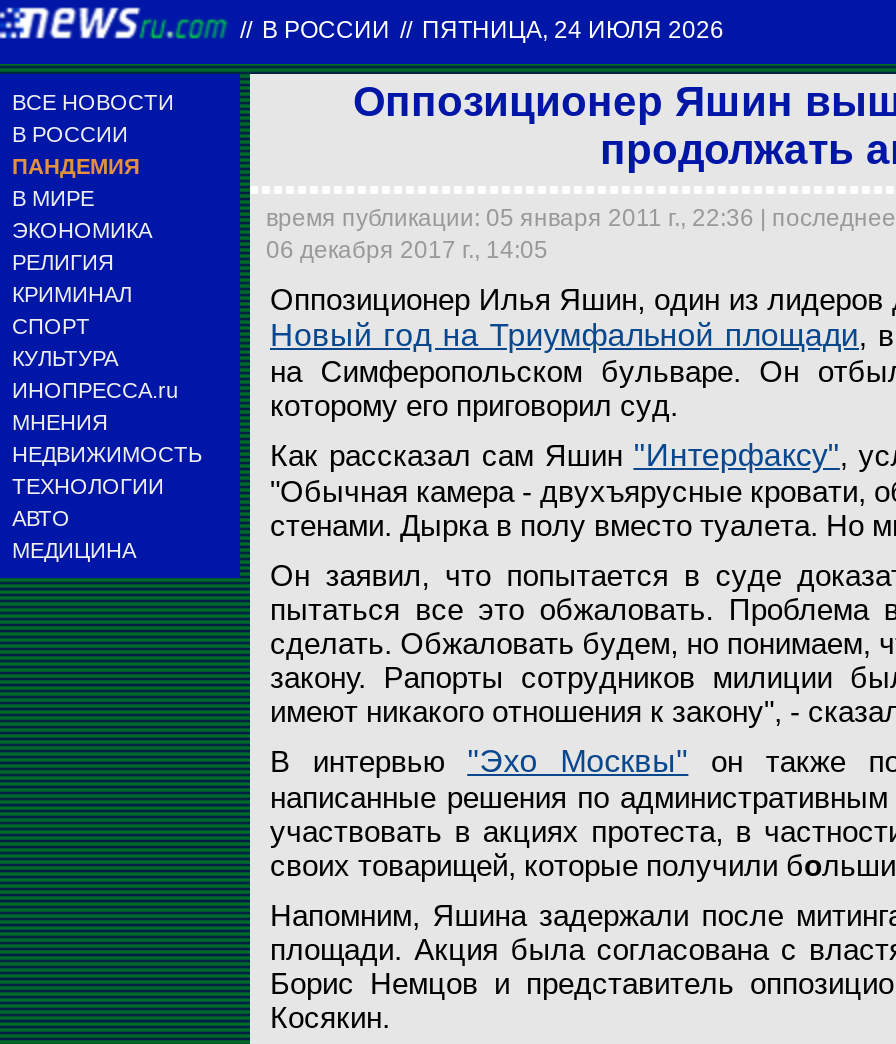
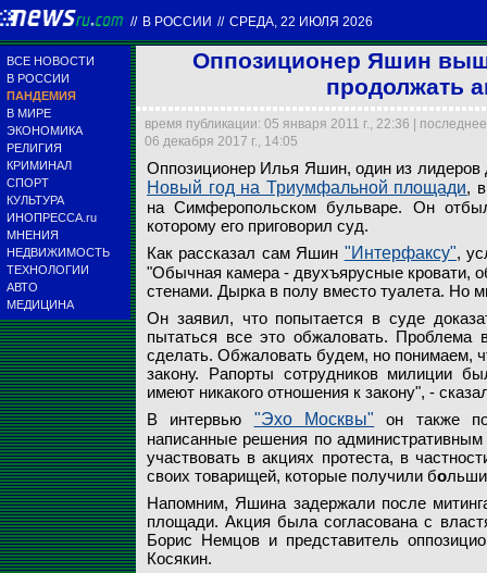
- // В РОССИИ // ПЯТНИЦА, 24 ИЮЛЯ 2026
+ // В РОССИИ // СРЕДА, 22 ИЮЛЯ 2026
